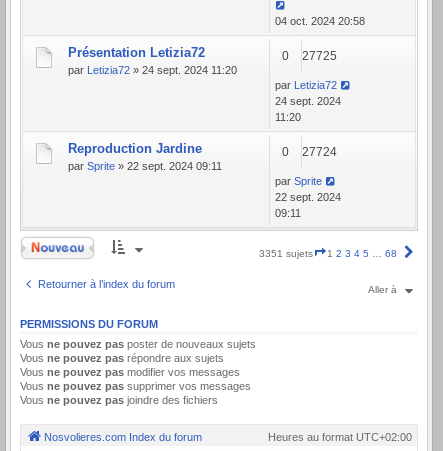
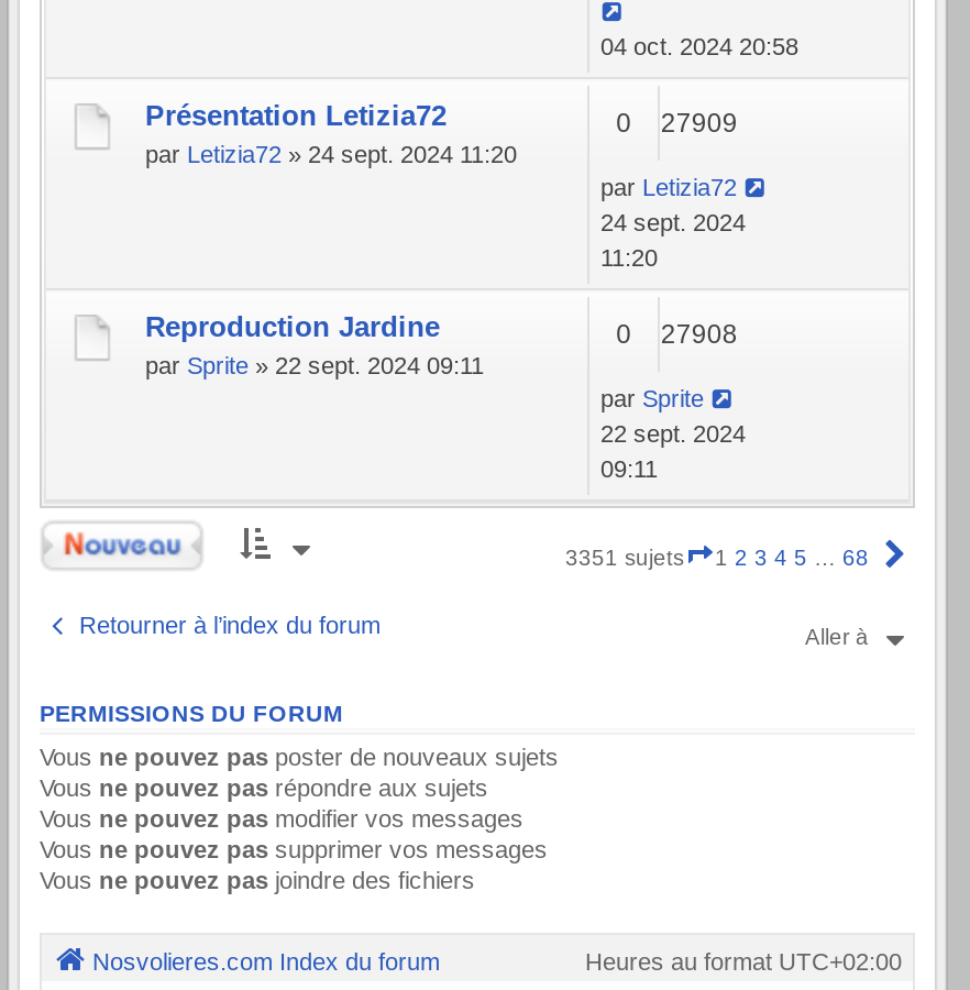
- 0 27725
+ 0 27909

- 0 27724
+ 0 27908
